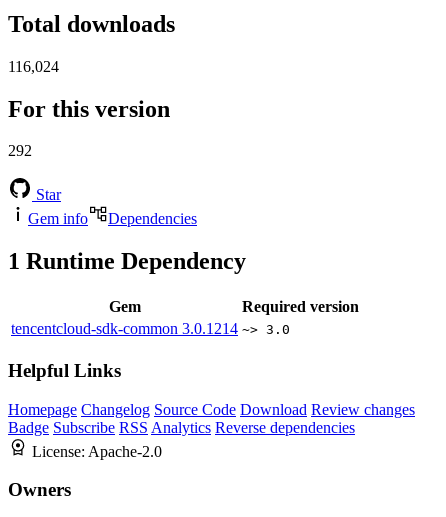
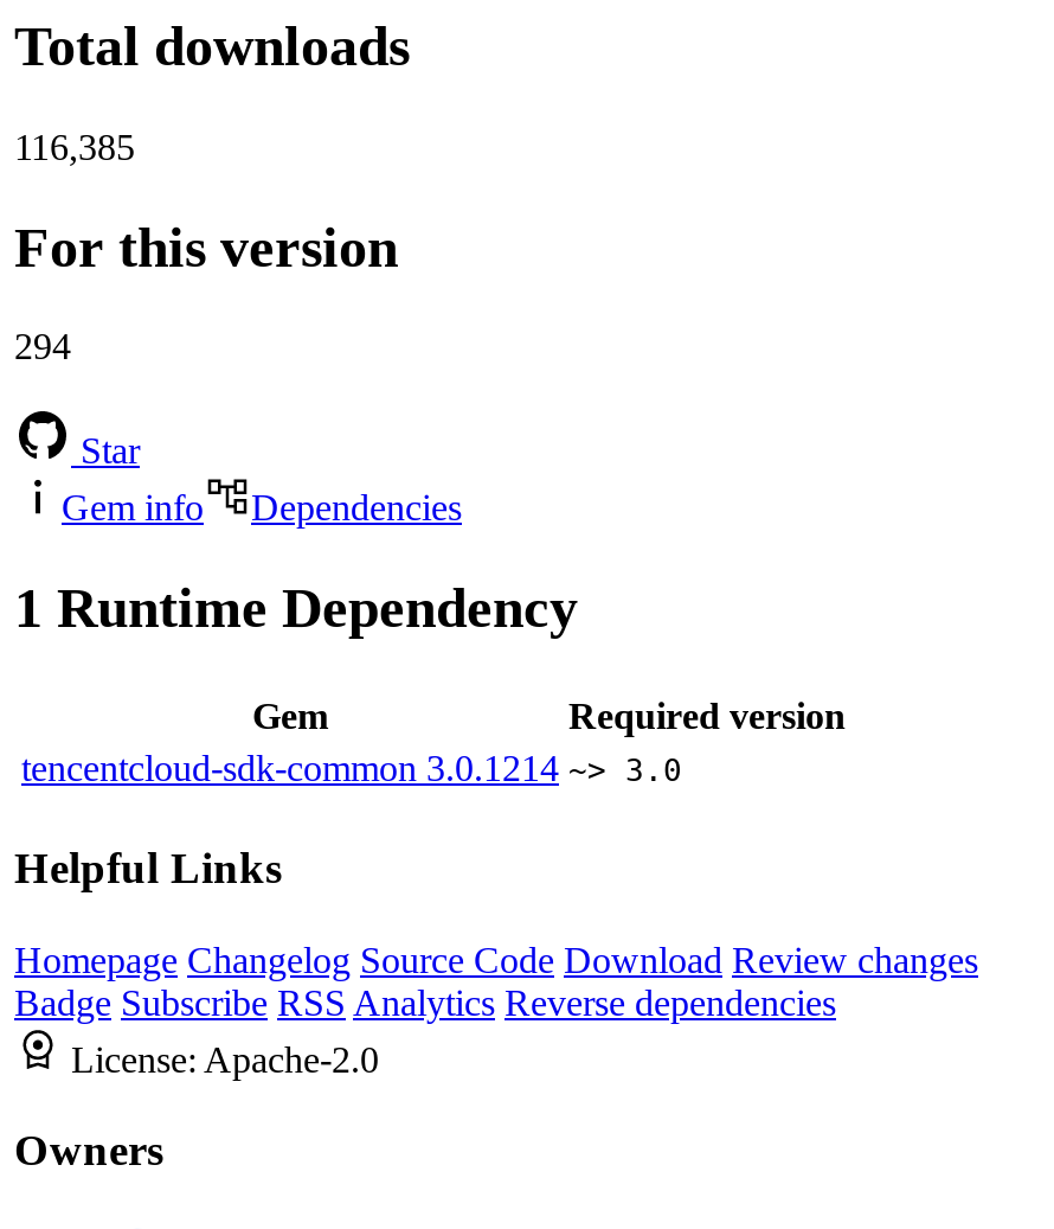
- 116,024
+ 116,385

- 292
+ 294
